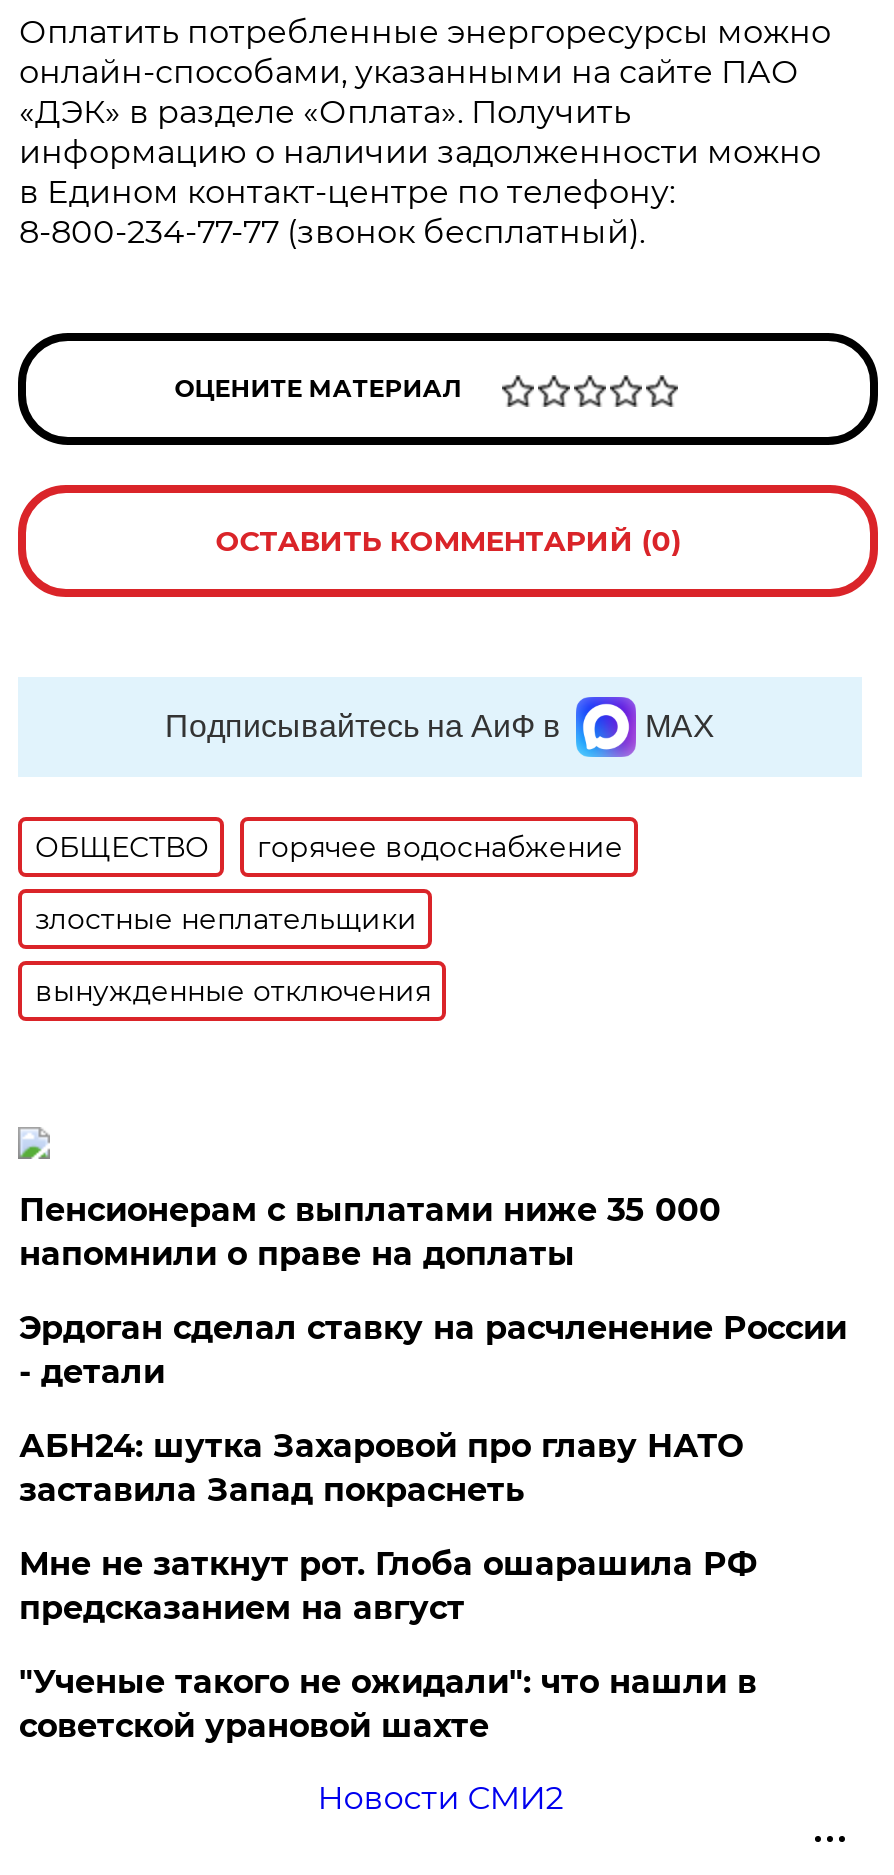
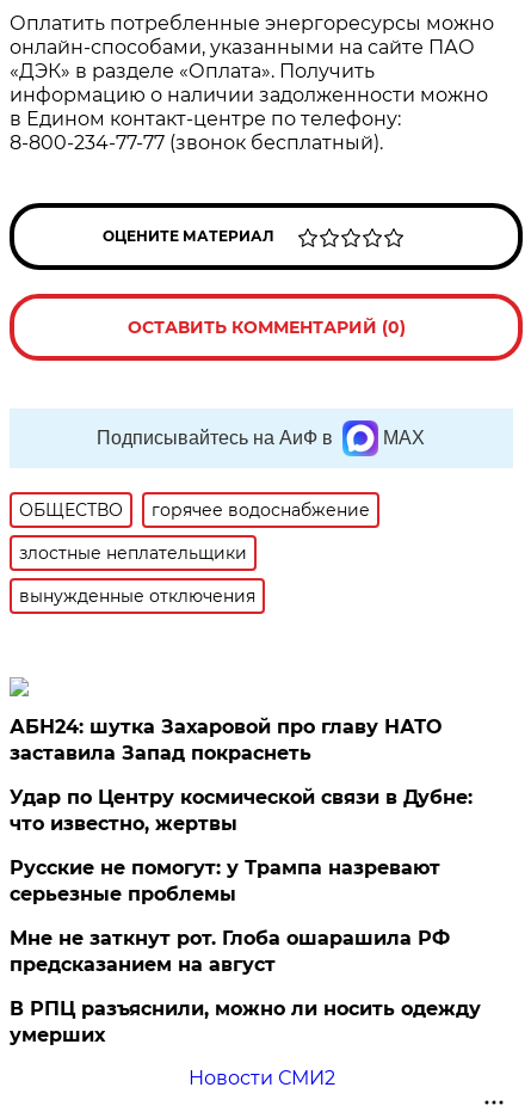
- Пенсионерам с выплатами ниже 35 000
- напомнили о праве на доплаты
- Эрдоган сделал ставку на расчленение России
- - детали

moved up: АБН24: шутка Захаровой про главу НАТО | заставила Запад покраснеть

+ Удар по Центру космической связи в Дубне:
+ что известно, жертвы
+ Русские не помогут: у Трампа назревают
+ серьезные проблемы

- "Ученые такого не ожидали": что нашли в
- советской урановой шахте
+ В РПЦ разъяснили, можно ли носить одежду
+ умерших
